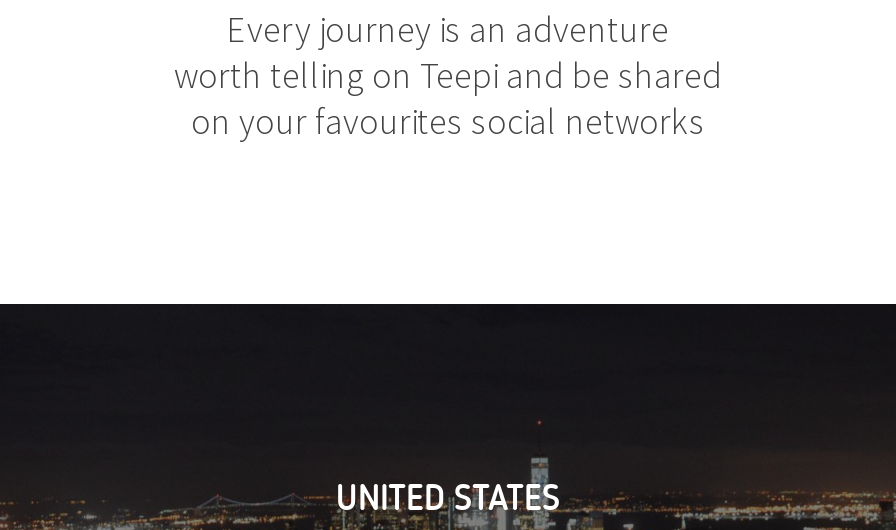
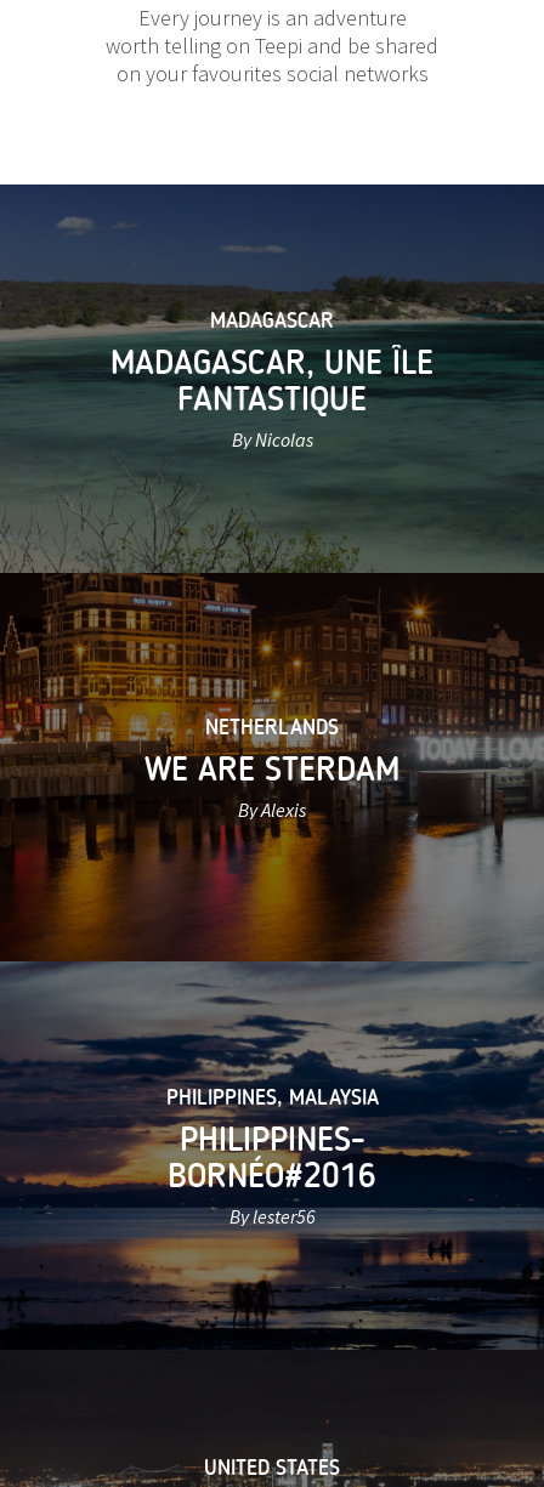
+ [image]
+ MADAGASCAR
+ MADAGASCAR, UNE ÎLE
+ FANTASTIQUE
+ By Nicolas

+ NETHERLANDS
+ WE ARE STERDAM
+ By Alexis

+ PHILIPPINES, MALAYSIA
+ PHILIPPINES-
+ BORNÉO#2016
+ By lester56
